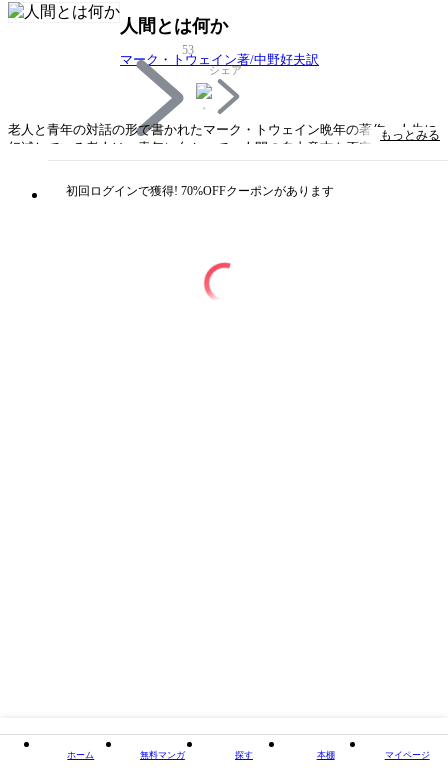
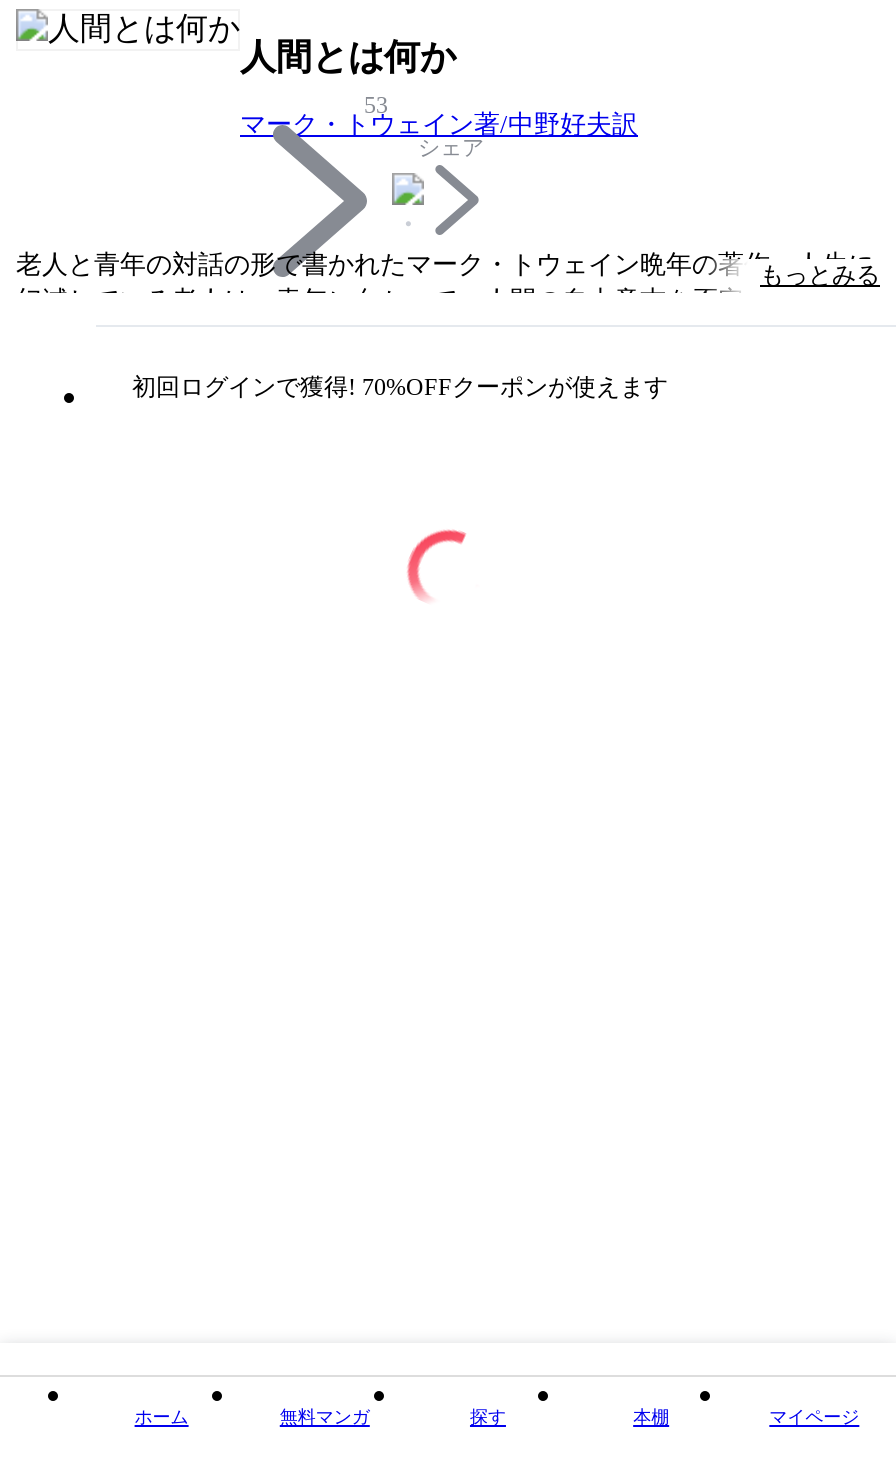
- 初回ログインで獲得! 70%OFFクーポンがあります
+ 初回ログインで獲得! 70%OFFクーポンが使えます
